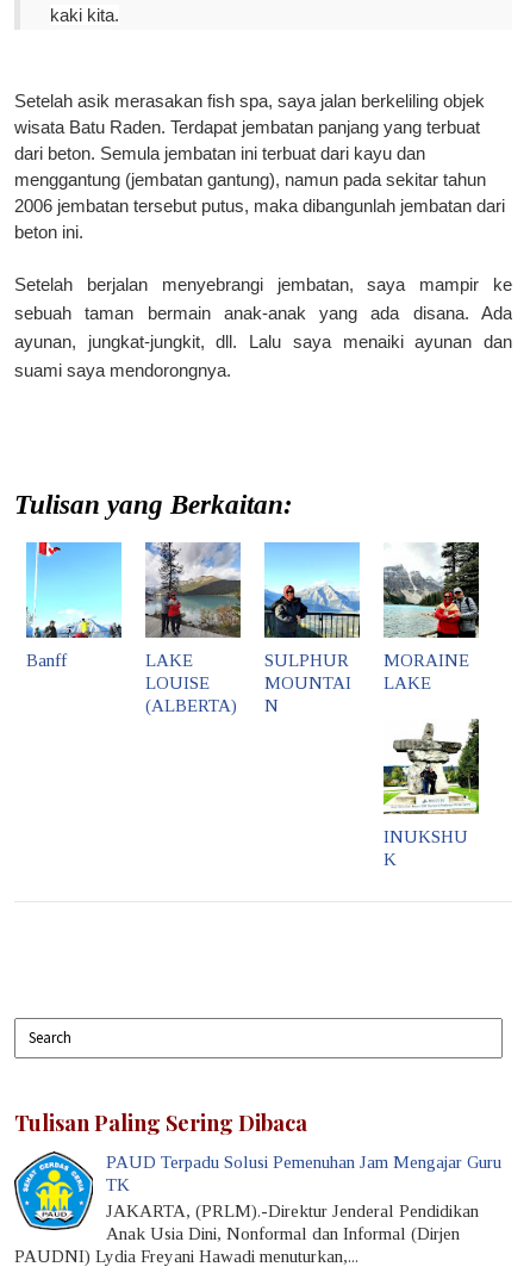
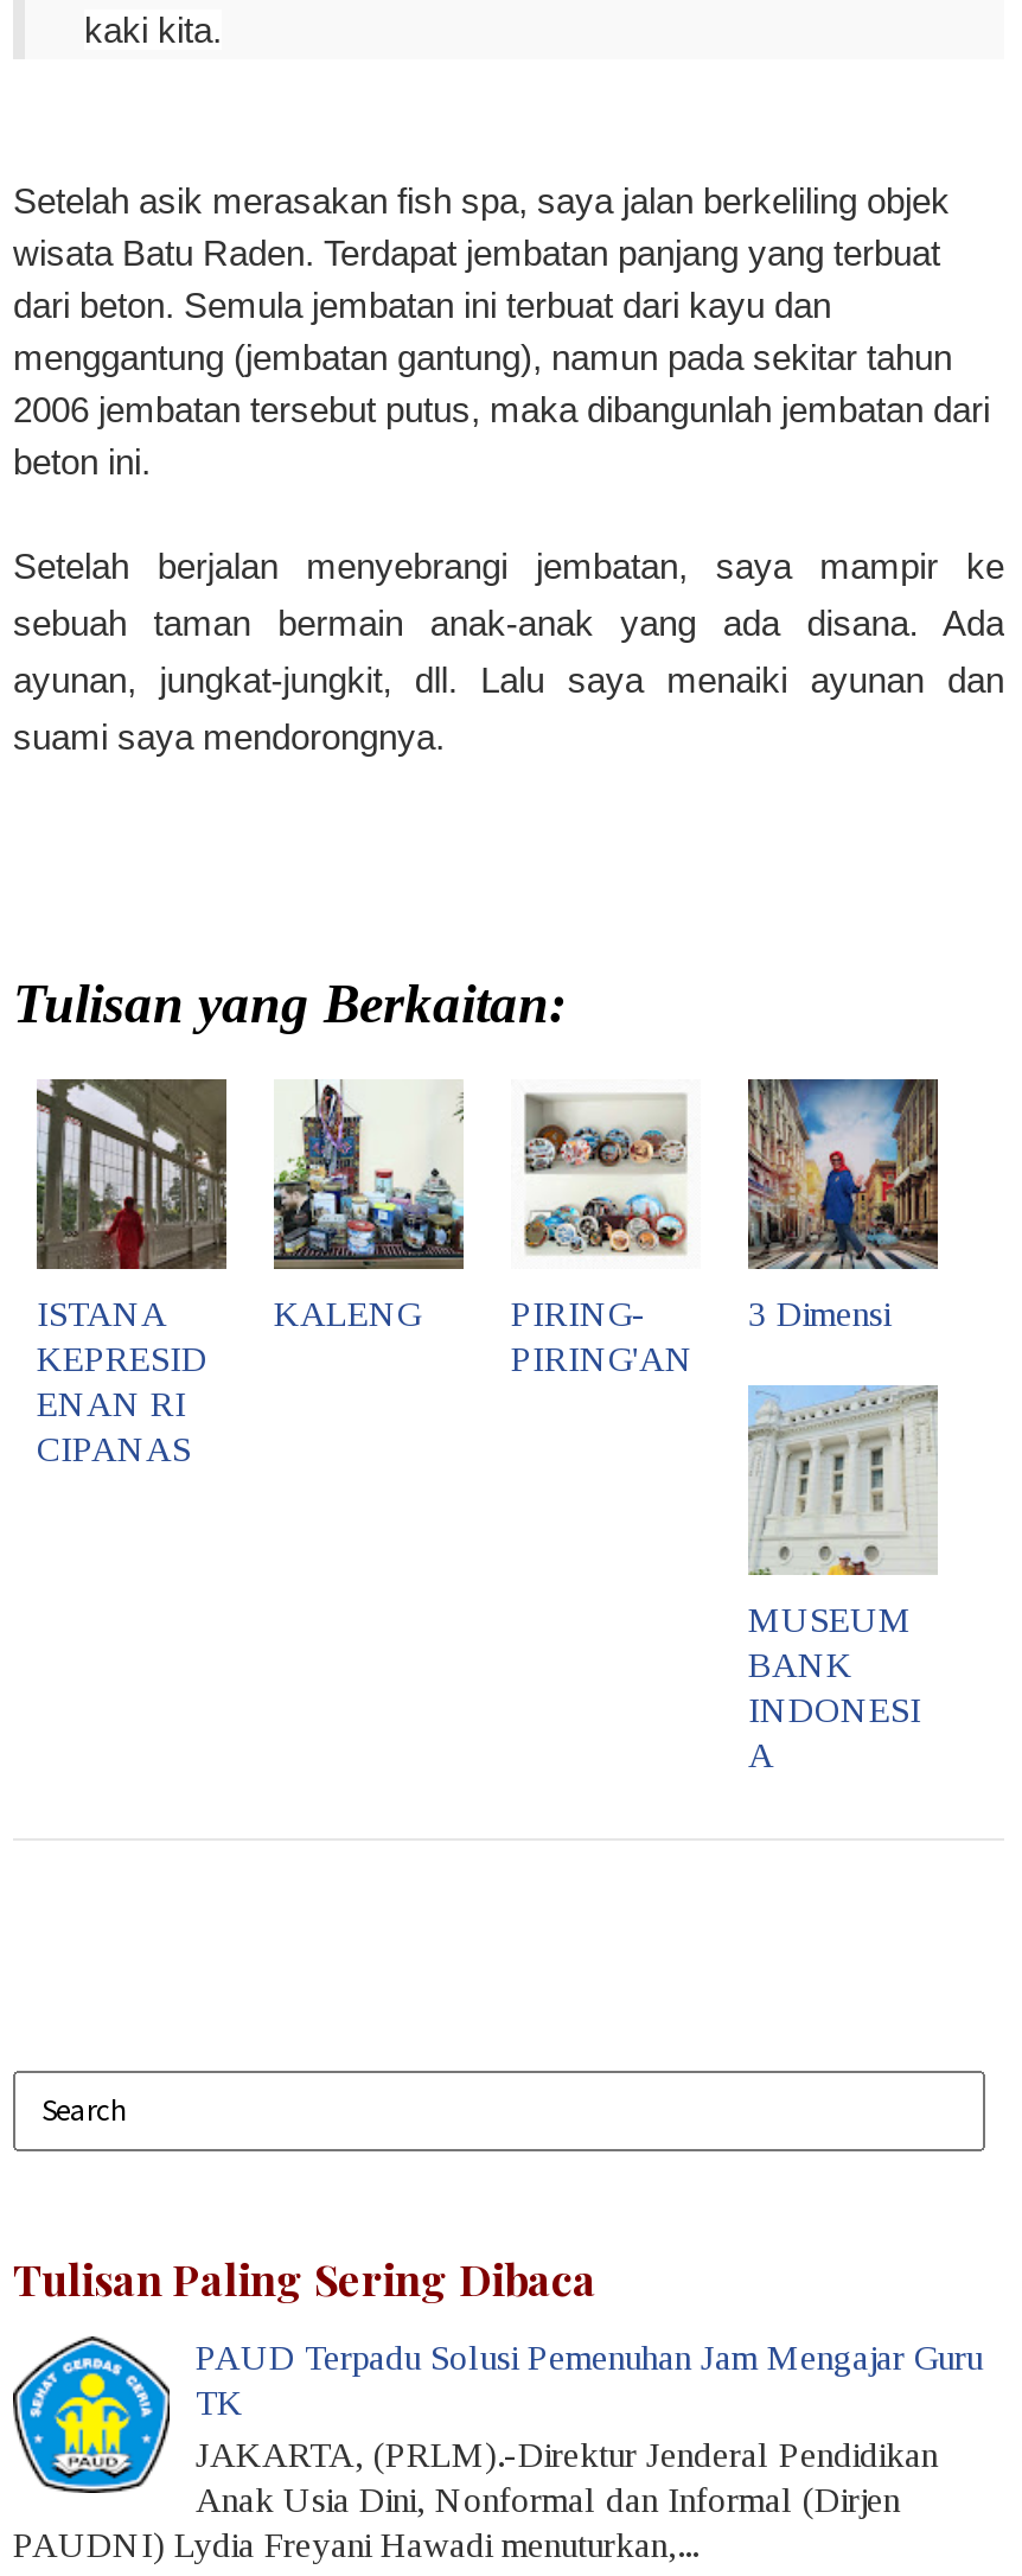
- [image]
- Banff
- LAKE
- LOUISE
- (ALBERTA)
+ [image]
+ ISTANA
+ KEPRESID
+ ENAN RI
+ CIPANAS

- [image]
+ [image]

- [image]
- SULPHUR
- MOUNTAI
- N
+ [image]
+ KALENG
+ PIRING-
+ PIRING'AN

- [image]
- MORAINE
- LAKE
+ [image]
+ 3 Dimensi

- [image]
+ [image]

- INUKSHU
- K
+ MUSEUM
+ BANK
+ INDONESI
+ A
